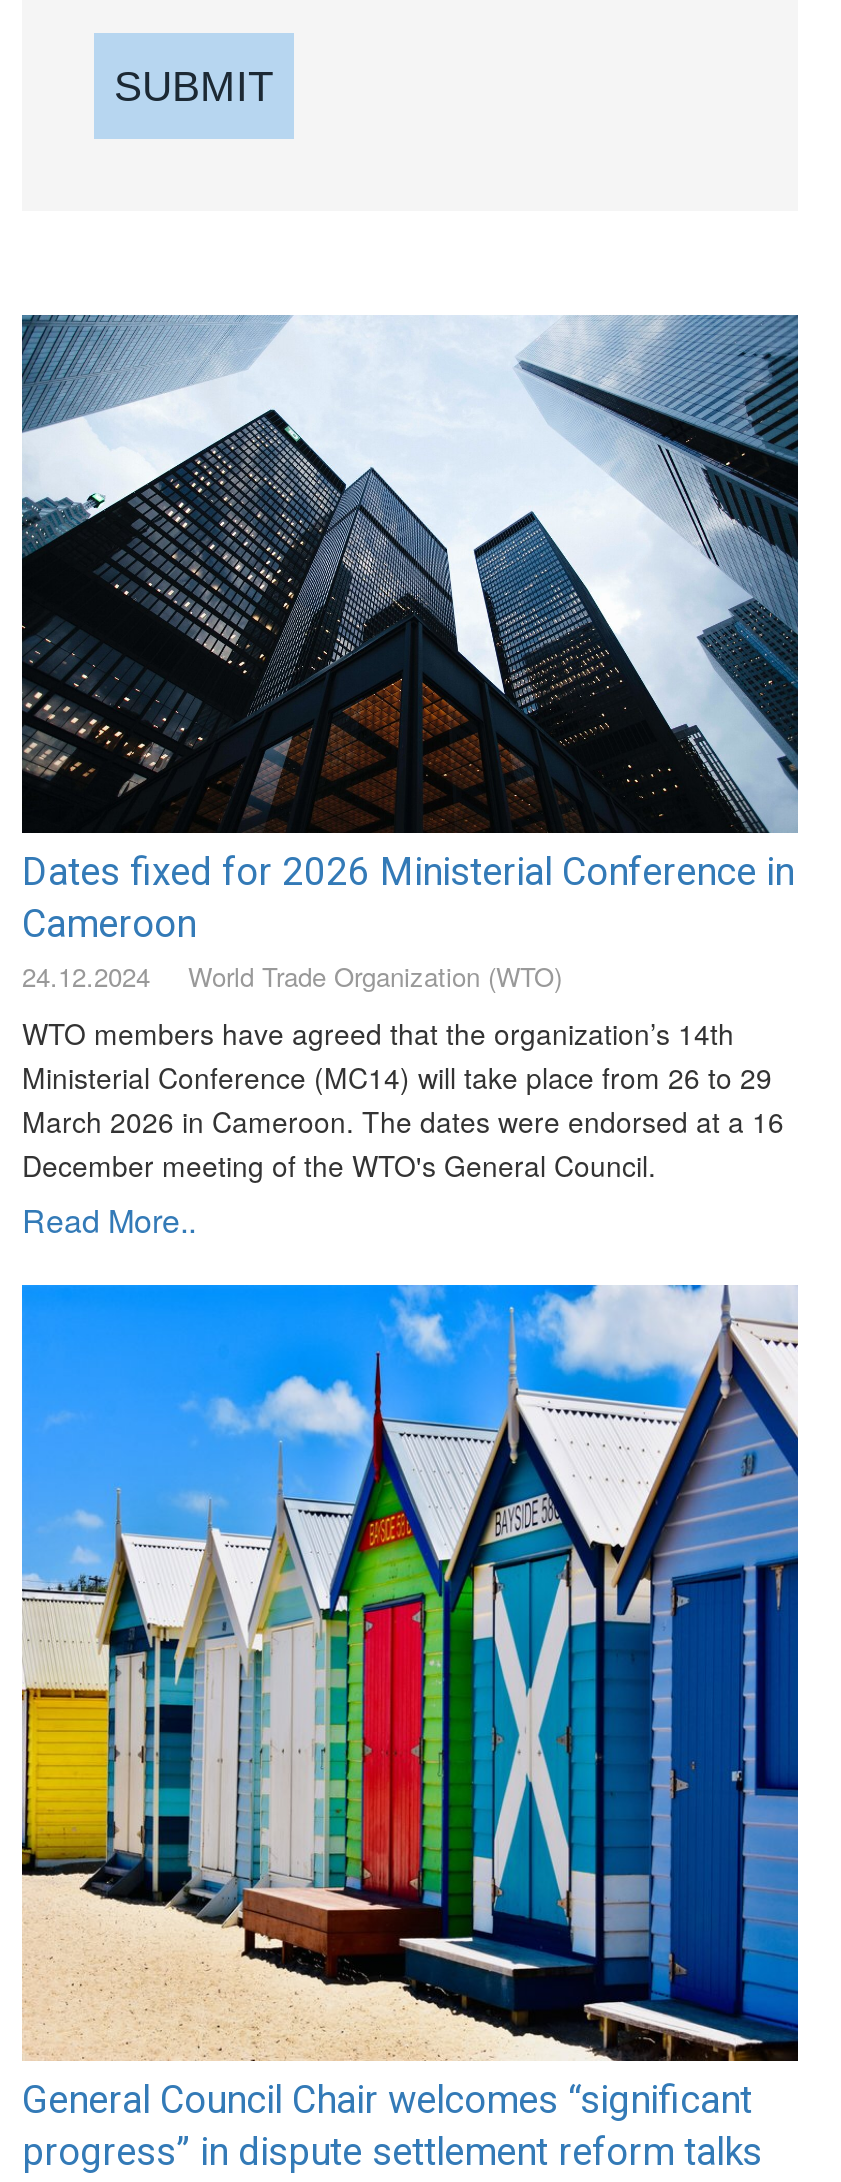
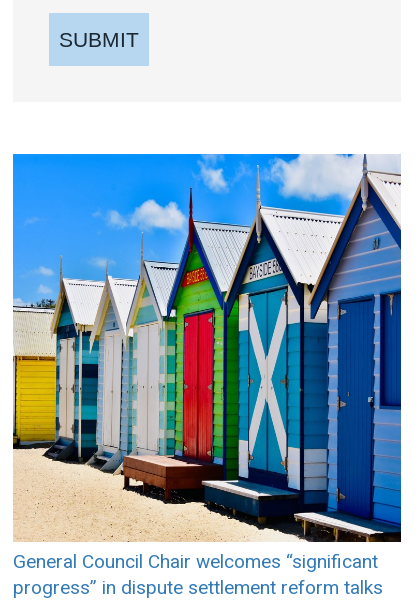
- [image]
- Dates fixed for 2026 Ministerial Conference in
- Cameroon
- 24.12.2024
- World Trade Organization (WTO)
- WTO members have agreed that the organization’s 14th
- Ministerial Conference (MC14) will take place from 26 to 29
- March 2026 in Cameroon. The dates were endorsed at a 16
- December meeting of the WTO's General Council.
- Read More..
